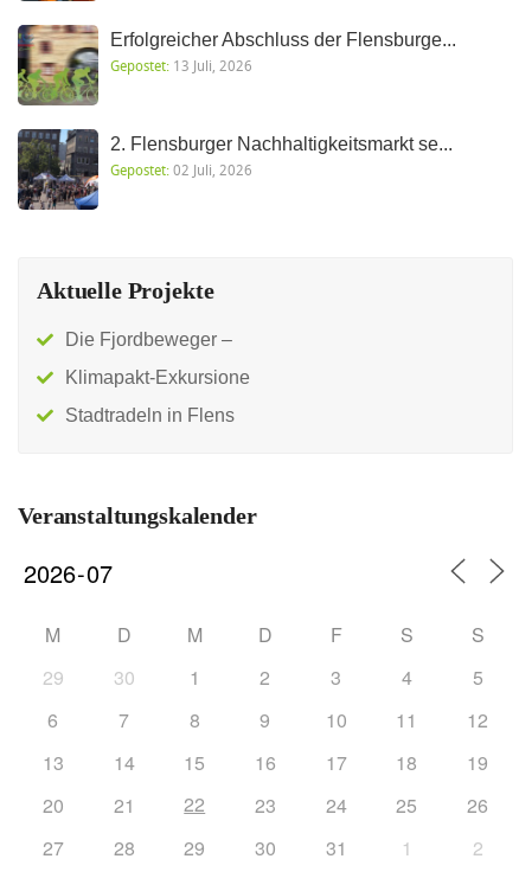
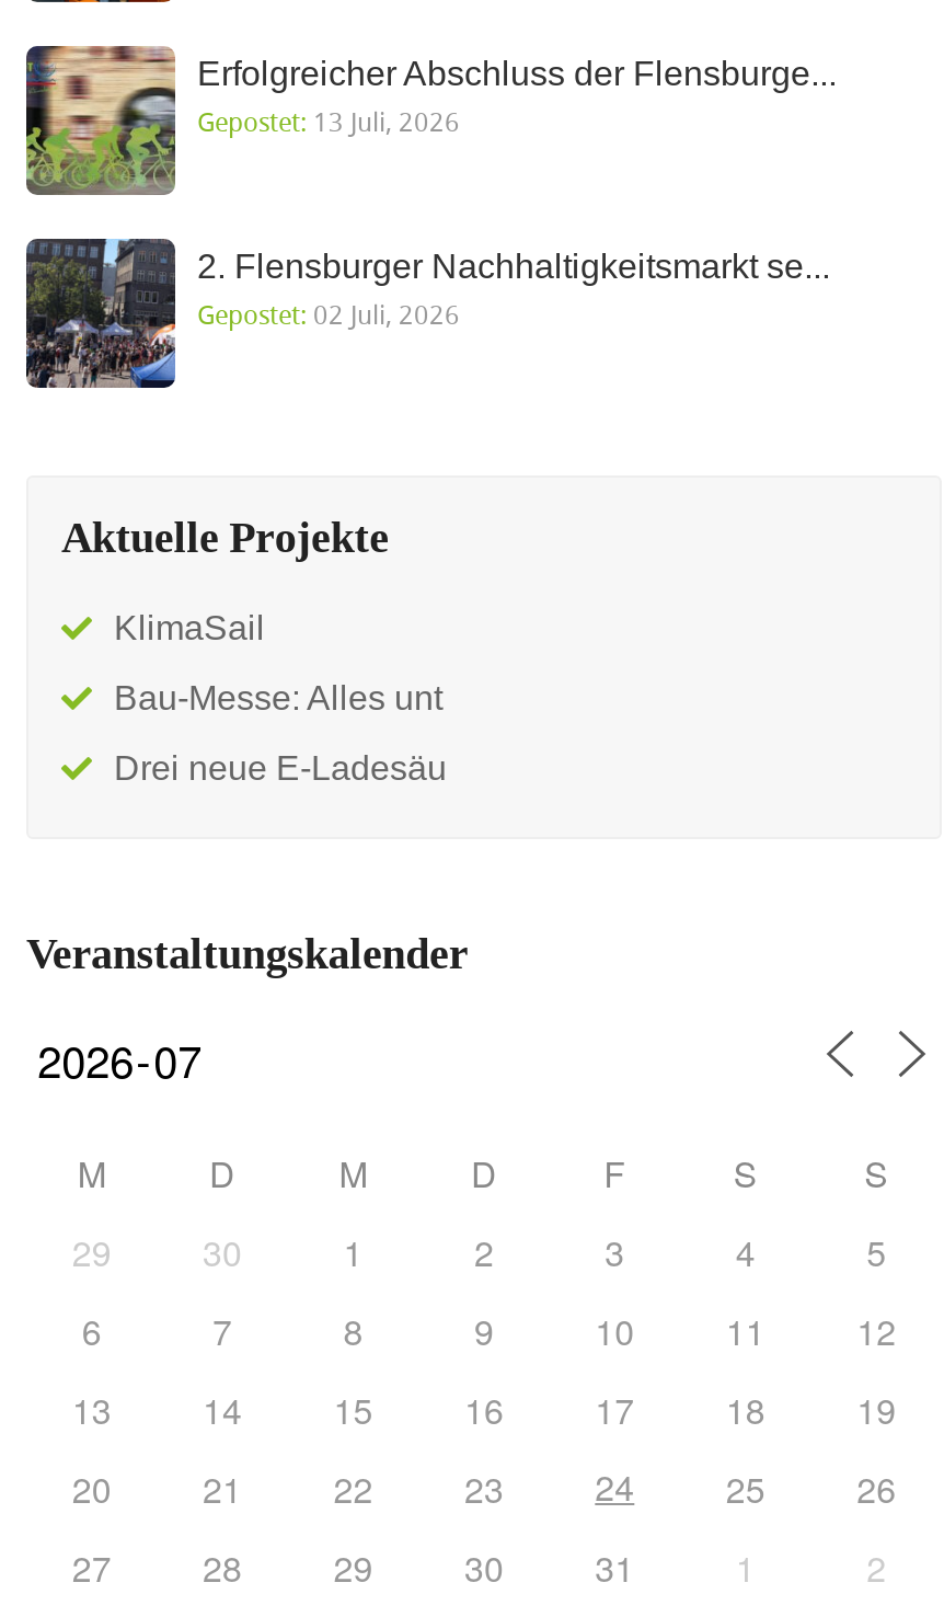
- Die Fjordbeweger –
+ KlimaSail

- Klimapakt-Exkursione
+ Bau-Messe: Alles unt

- Stadtradeln in Flens
+ Drei neue E-Ladesäu
